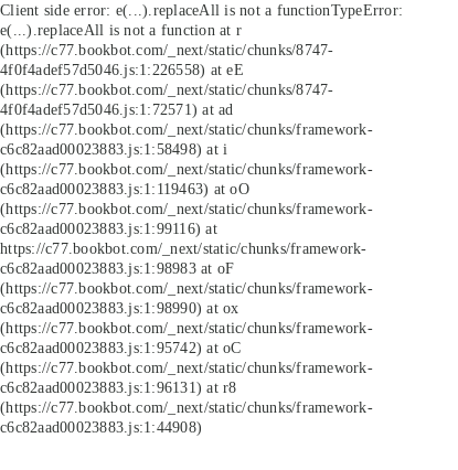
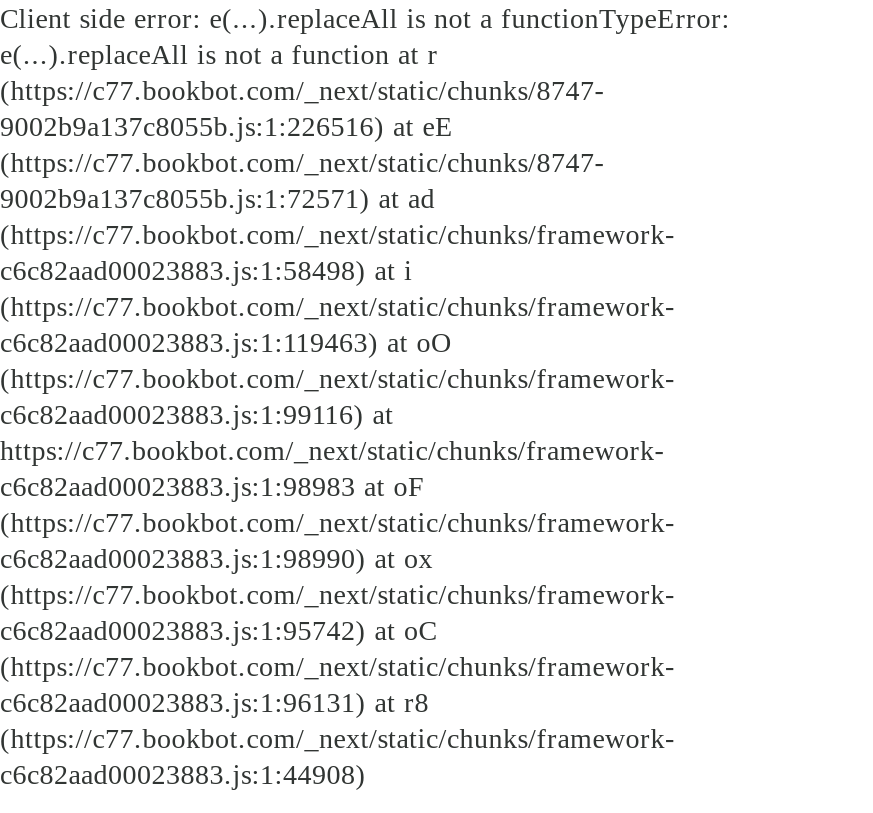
- 4f0f4adef57d5046.js:1:226558) at eE
+ 9002b9a137c8055b.js:1:226516) at eE

- 4f0f4adef57d5046.js:1:72571) at ad
+ 9002b9a137c8055b.js:1:72571) at ad
